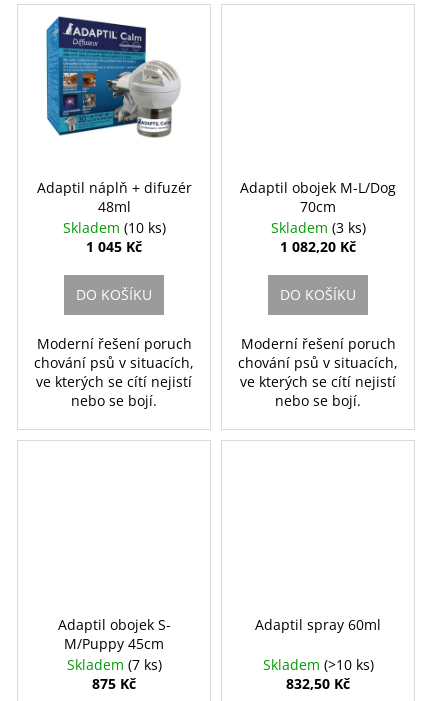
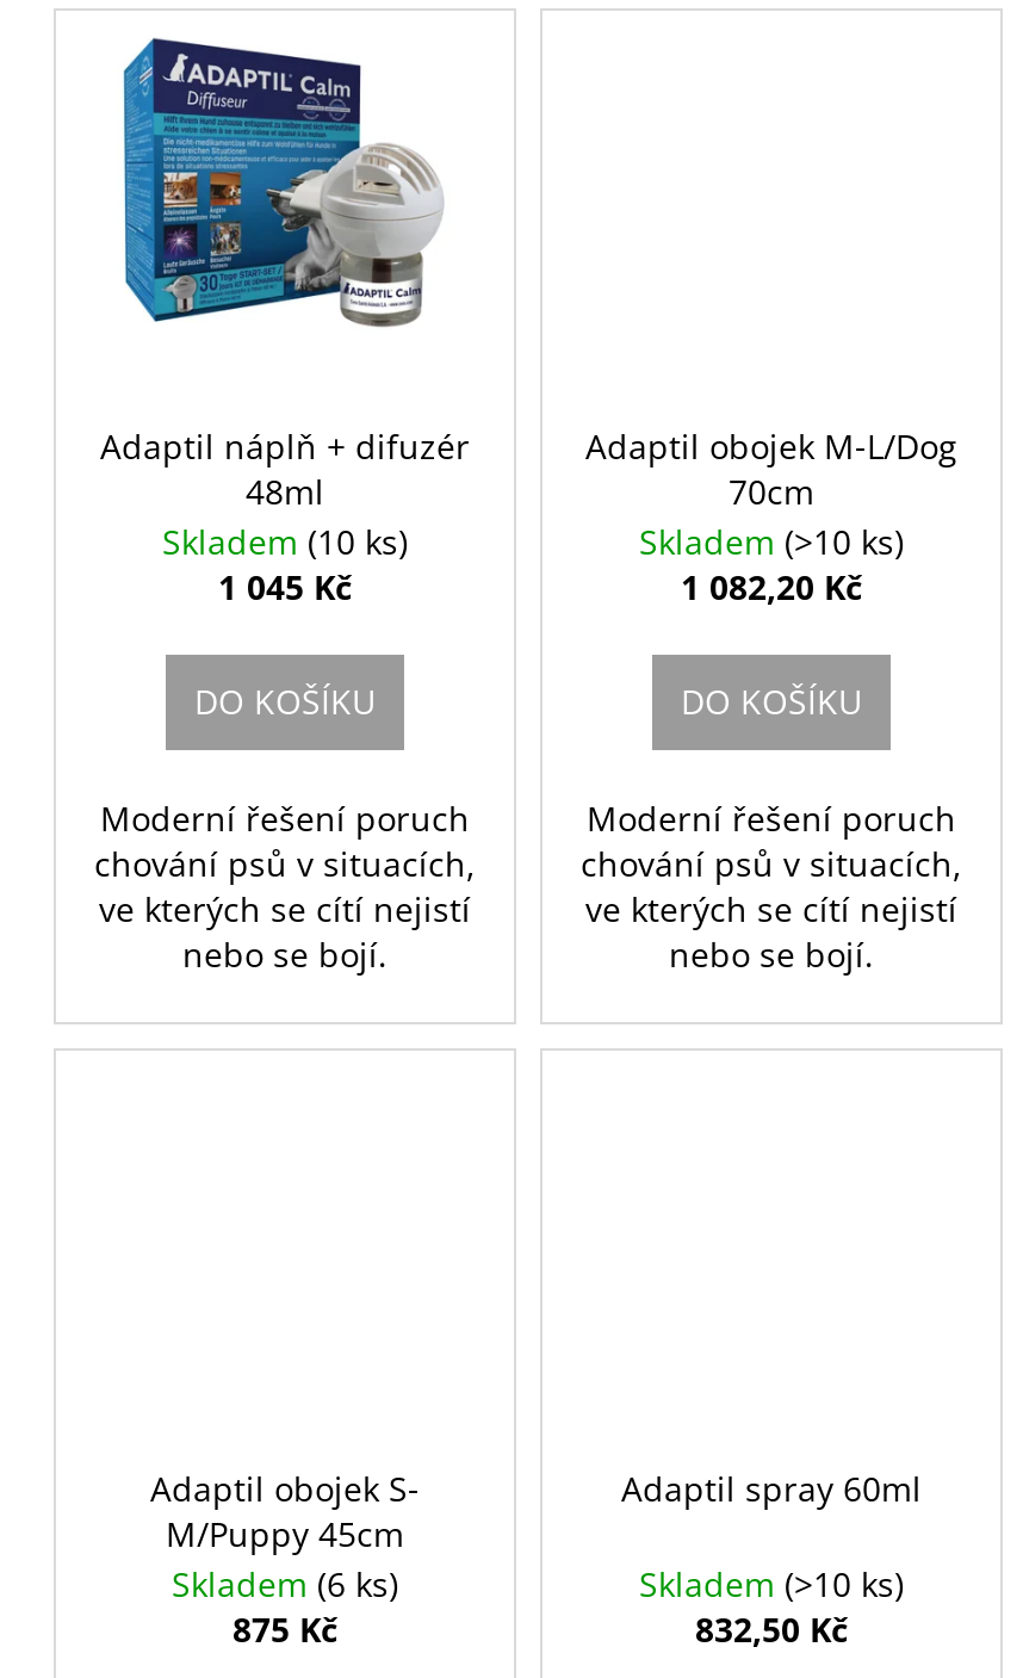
- Skladem (3 ks)
+ Skladem (>10 ks)

- Skladem (7 ks)
+ Skladem (6 ks)
